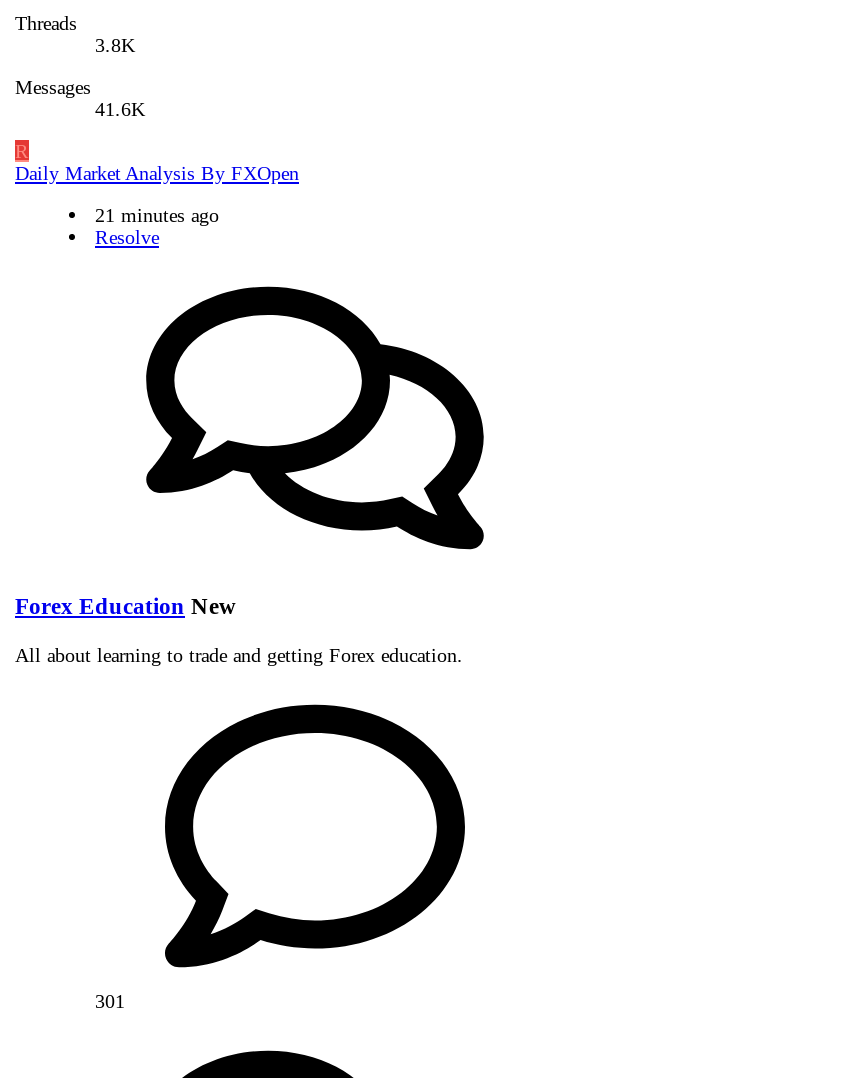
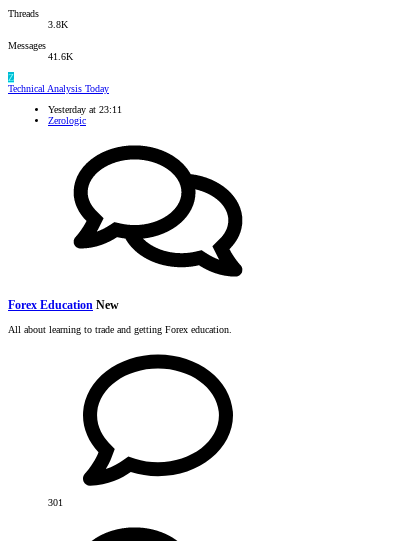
- R
- Daily Market Analysis By FXOpen
+ Z
+ Technical Analysis Today

- 21 minutes ago
- Resolve
+ Yesterday at 23:11
+ Zerologic
